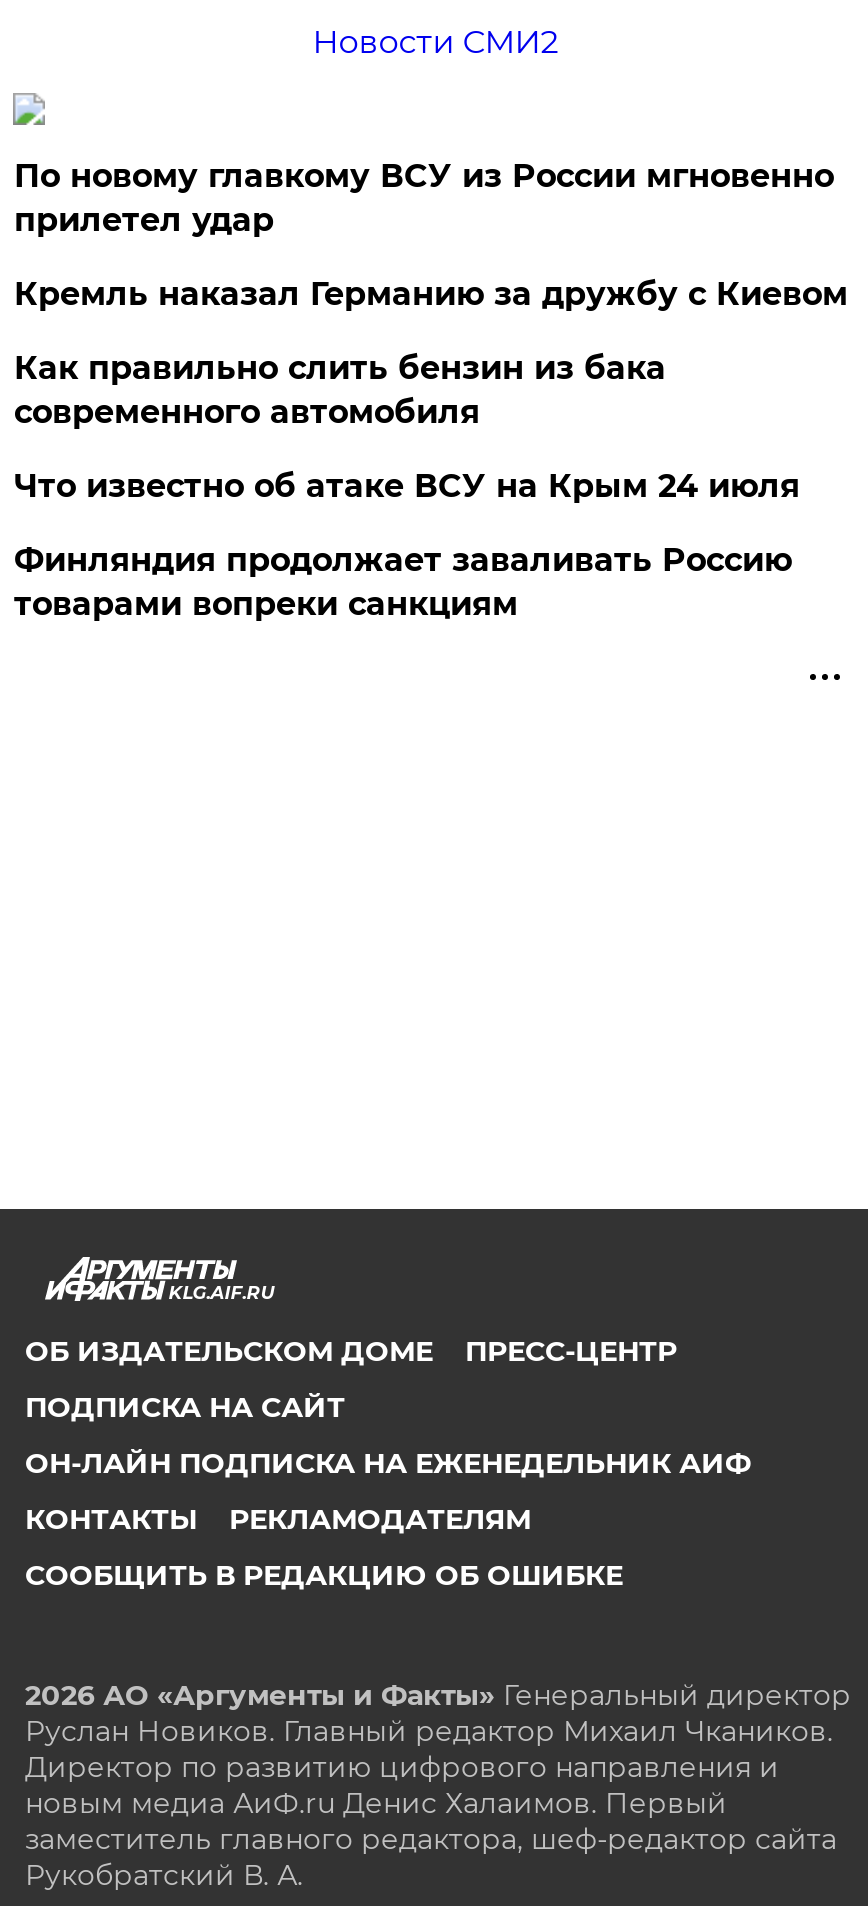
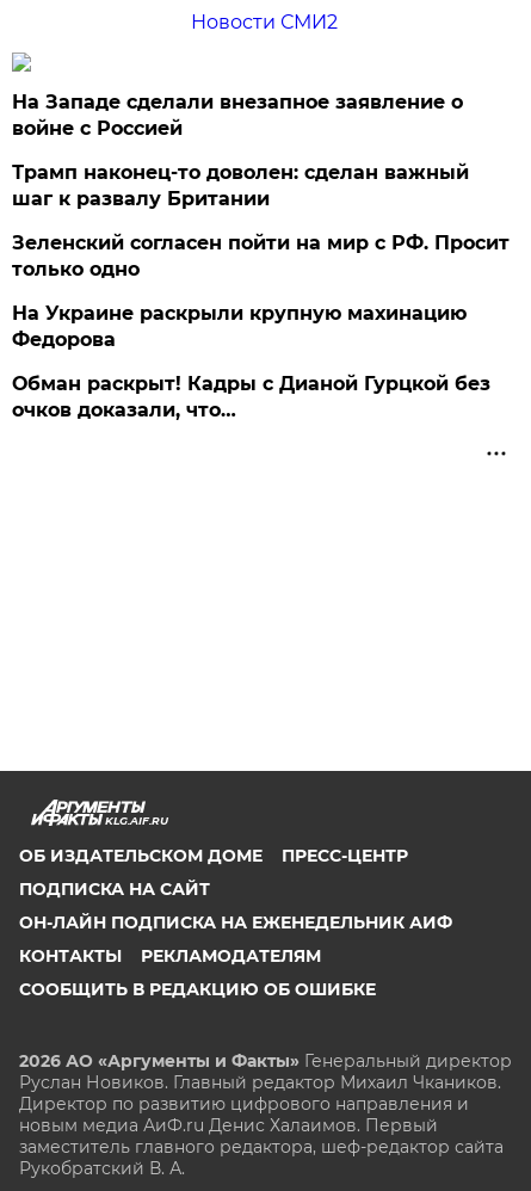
- По новому главкому ВСУ из России мгновенно
- прилетел удар
+ На Западе сделали внезапное заявление о
+ войне с Россией

- Кремль наказал Германию за дружбу с Киевом
+ Трамп наконец-то доволен: сделан важный
+ шаг к развалу Британии

- Как правильно слить бензин из бака
- современного автомобиля
+ Зеленский согласен пойти на мир с РФ. Просит
+ только одно

- Что известно об атаке ВСУ на Крым 24 июля
+ На Украине раскрыли крупную махинацию
+ Федорова

- Финляндия продолжает заваливать Россию
- товарами вопреки санкциям
+ Обман раскрыт! Кадры с Дианой Гурцкой без
+ очков доказали, что…
